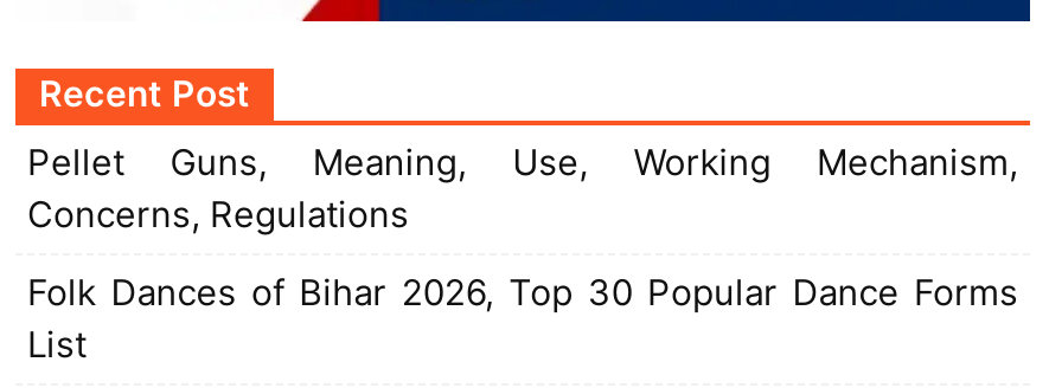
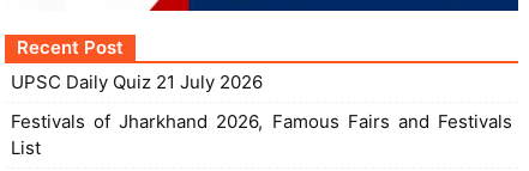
- Pellet Guns, Meaning, Use, Working Mechanism,
- Concerns, Regulations
+ UPSC Daily Quiz 21 July 2026

- Folk Dances of Bihar 2026, Top 30 Popular Dance Forms
+ Festivals of Jharkhand 2026, Famous Fairs and Festivals
